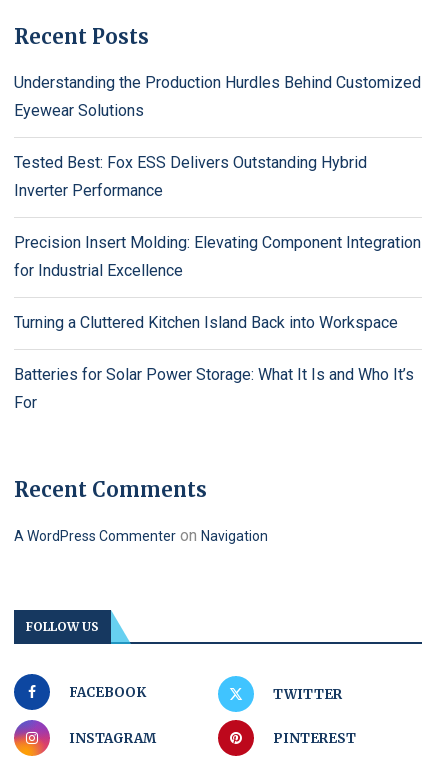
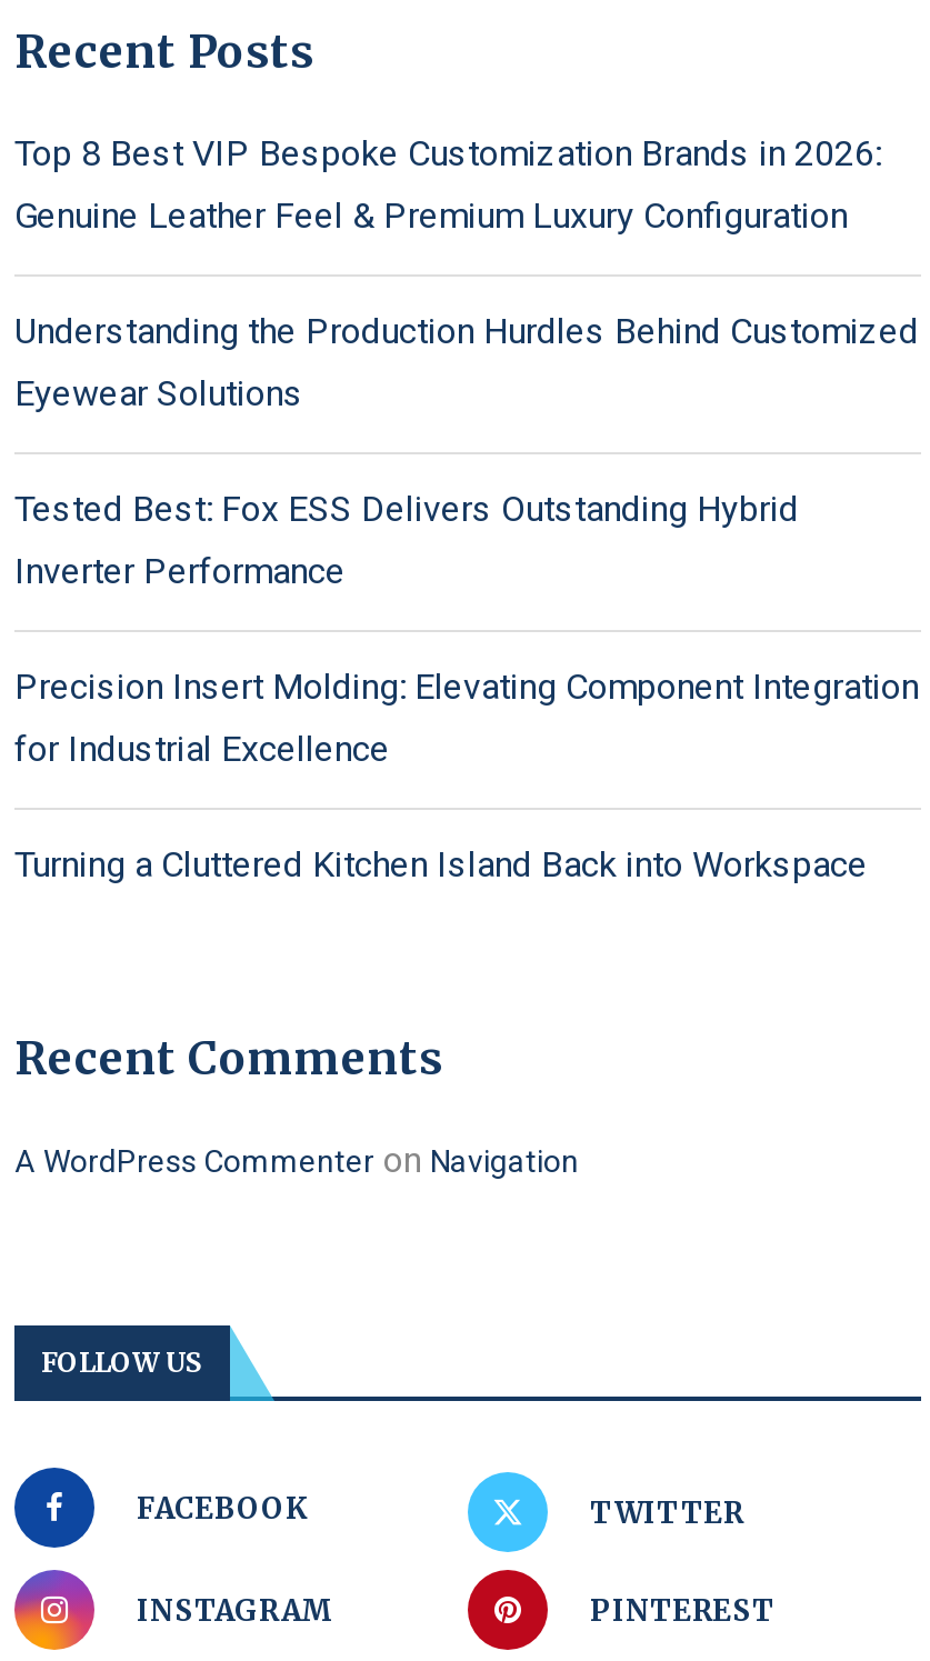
+ Top 8 Best VIP Bespoke Customization Brands in 2026:
+ Genuine Leather Feel & Premium Luxury Configuration

moved down: Understanding the Production Hurdles Behind Customized | Eyewear Solutions | Tested Best: Fox ESS Delivers Outstanding Hybrid | Inverter Performance | Precision Insert Molding: Elevating Component Integration | for Industrial Excellence | Turning a Cluttered Kitchen Island Back into Workspace

- Batteries for Solar Power Storage: What It Is and Who It’s
- For
